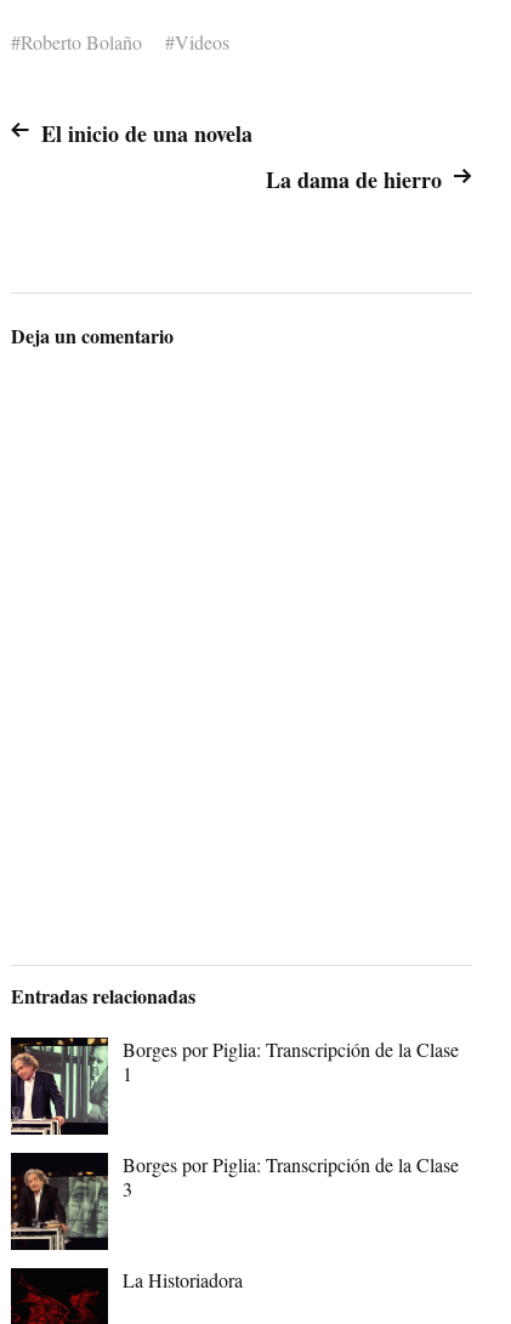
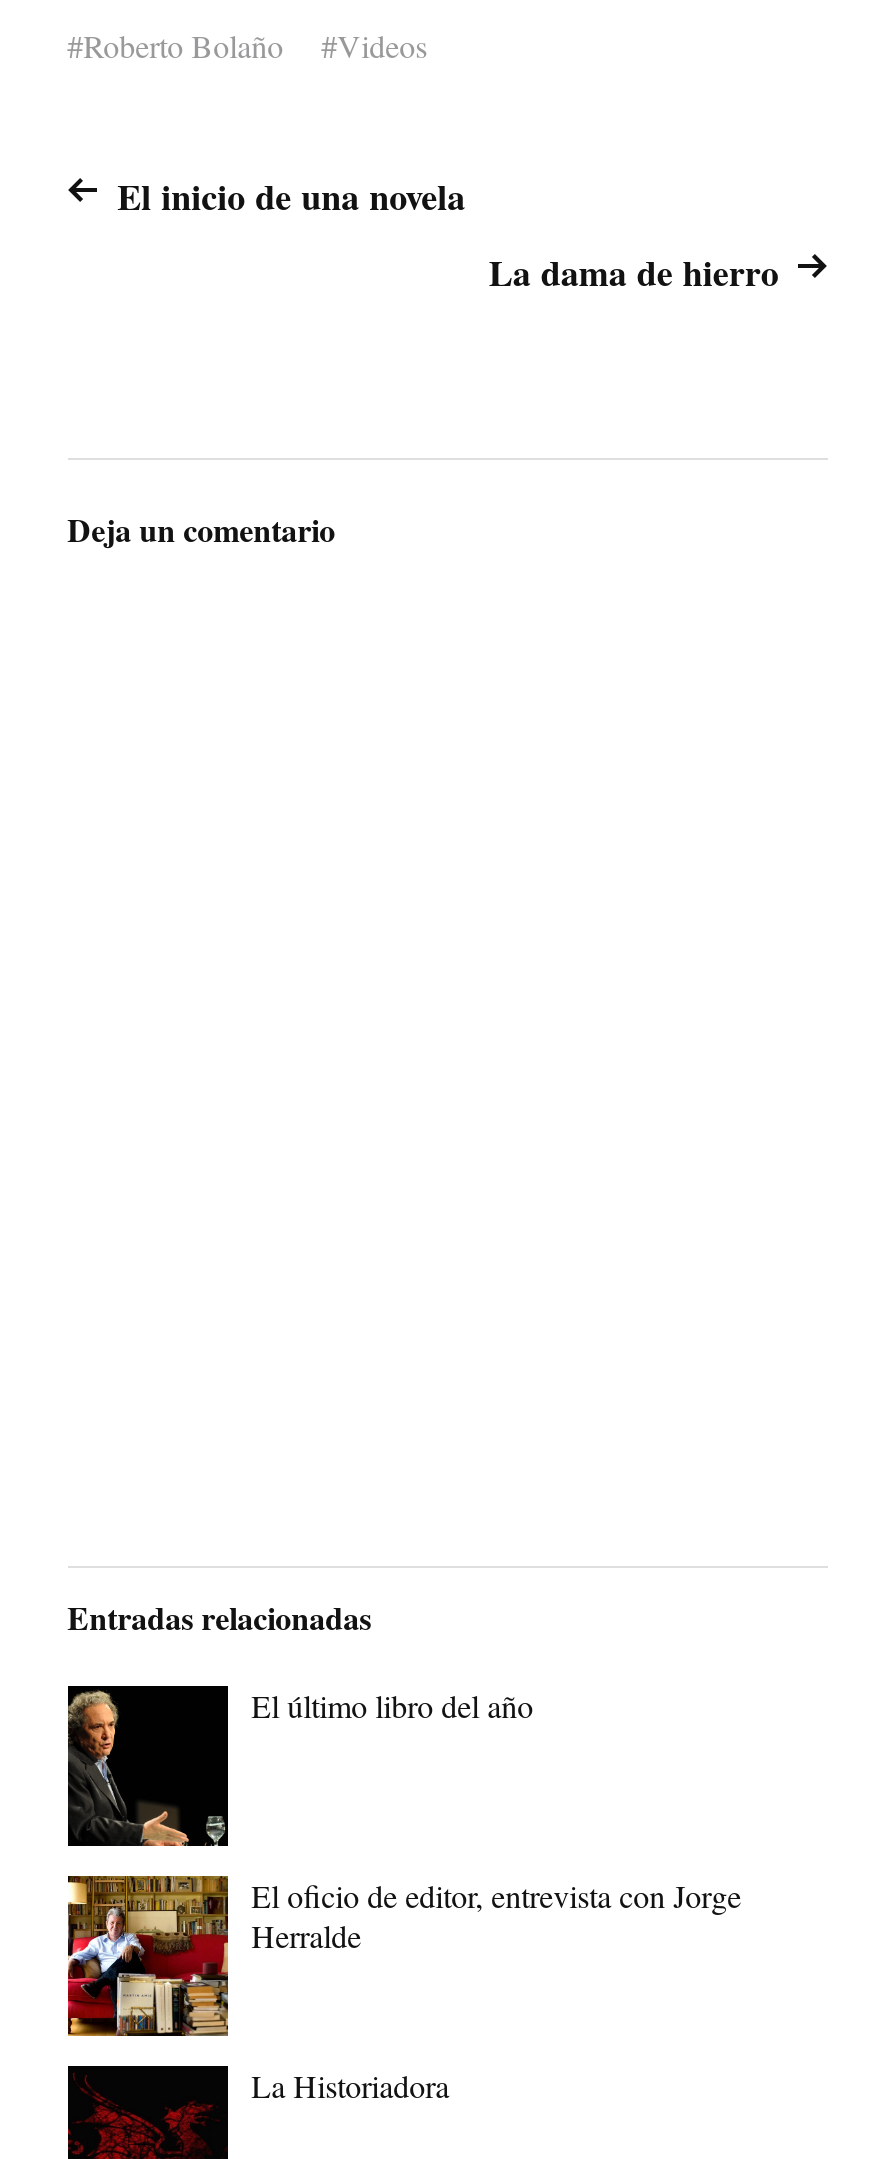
- [image]
- Borges por Piglia: Transcripción de la Clase
- 1
+ [image]
+ El último libro del año

- [image]
- Borges por Piglia: Transcripción de la Clase
- 3
+ [image]
+ El oficio de editor, entrevista con Jorge
+ Herralde
